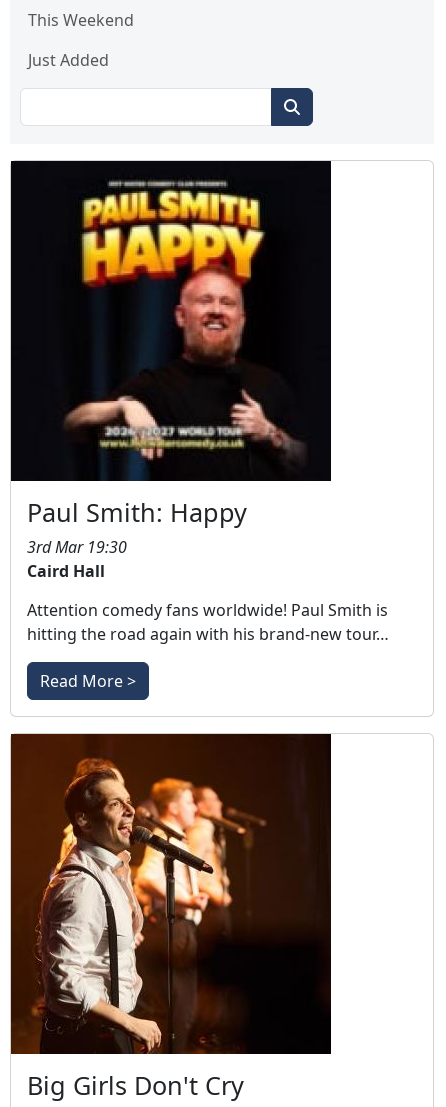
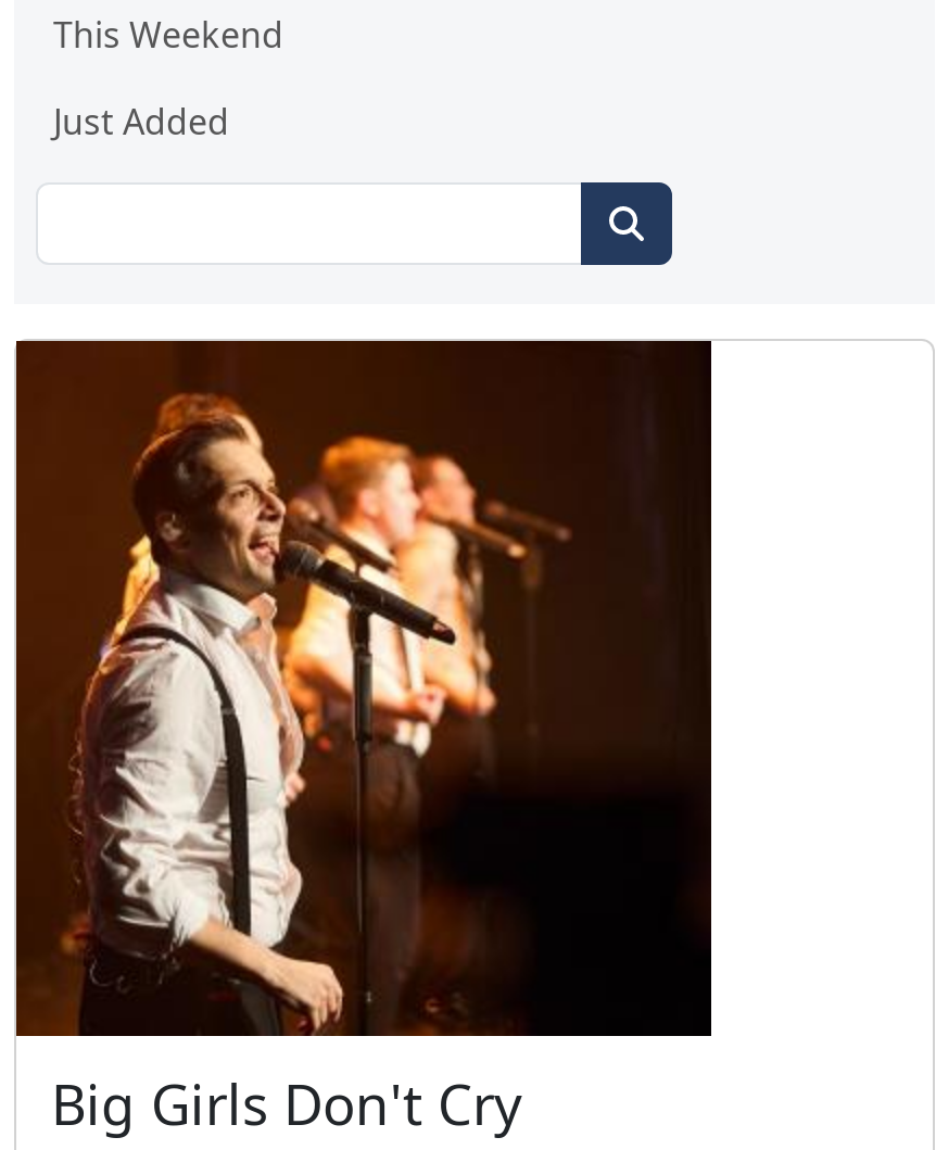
- [image]
- Paul Smith: Happy
- 3rd Mar 19:30
- Caird Hall
- Attention comedy fans worldwide! Paul Smith is
- hitting the road again with his brand-new tour…
- Read More >
